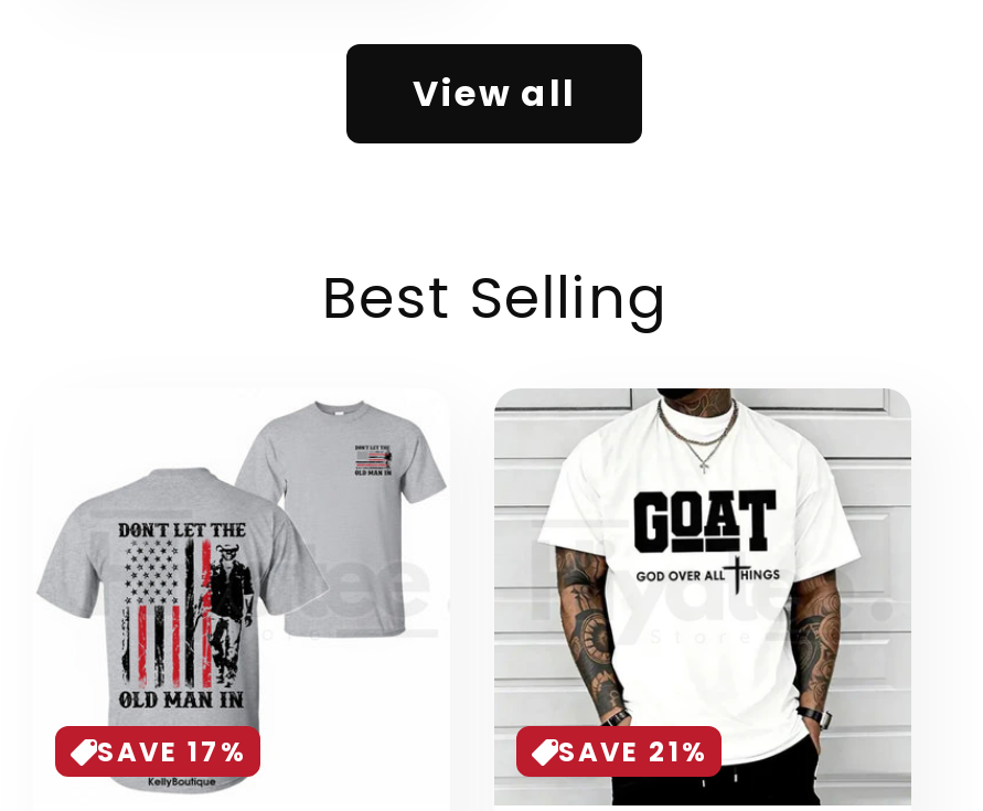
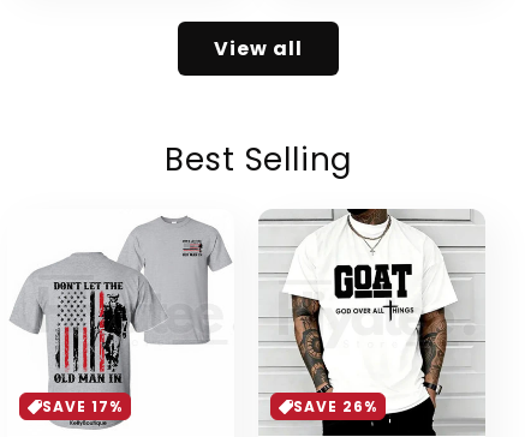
- SAVE 21%
+ SAVE 26%
